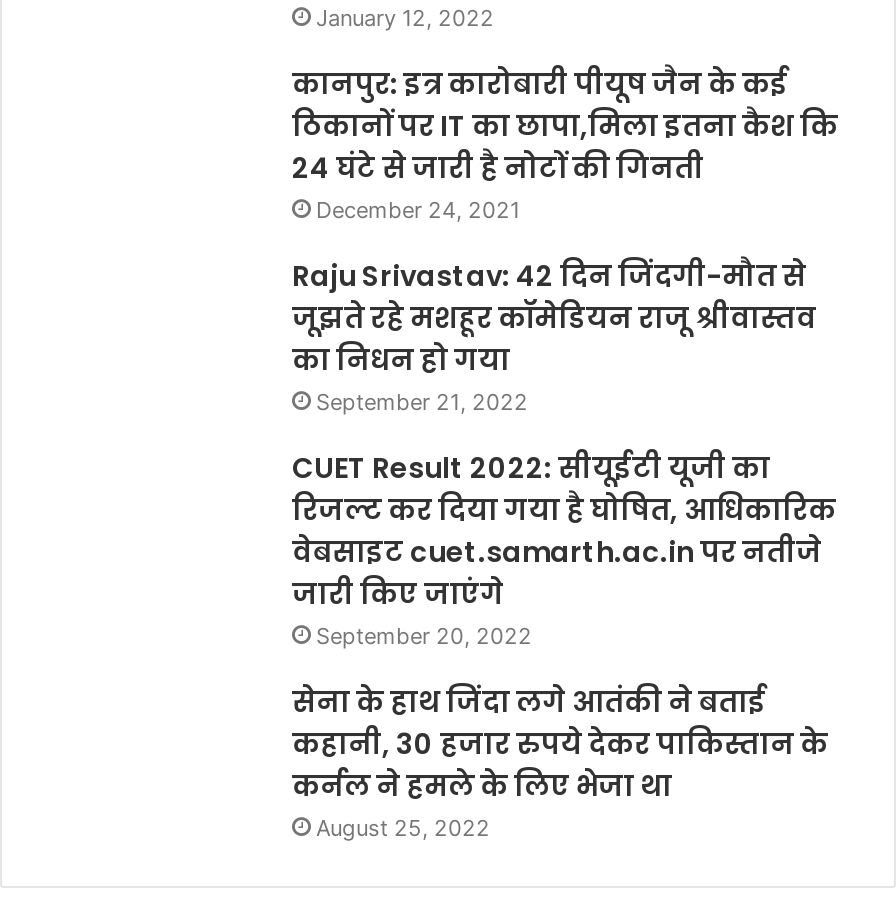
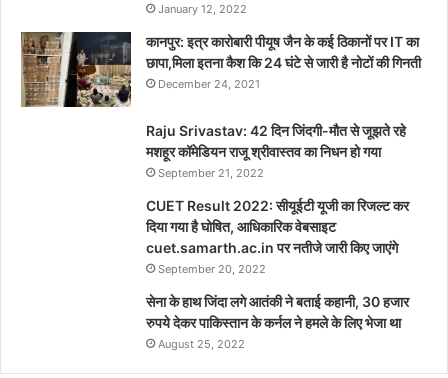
+ [image]
